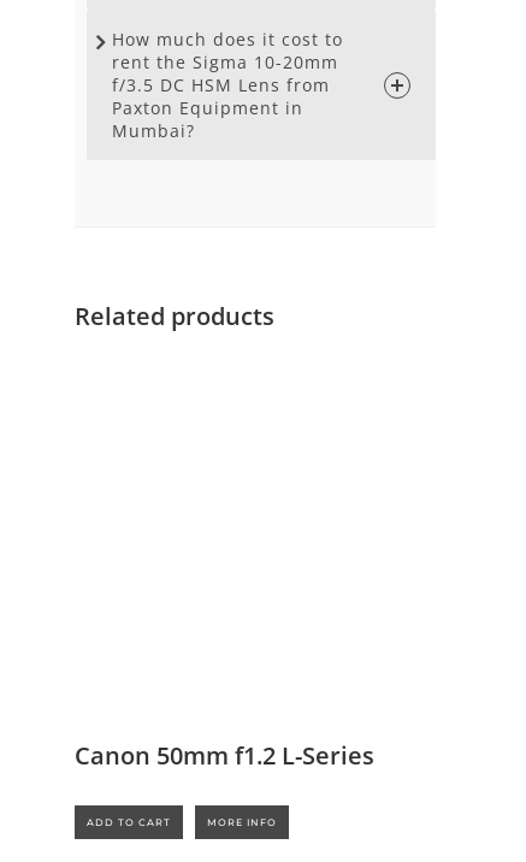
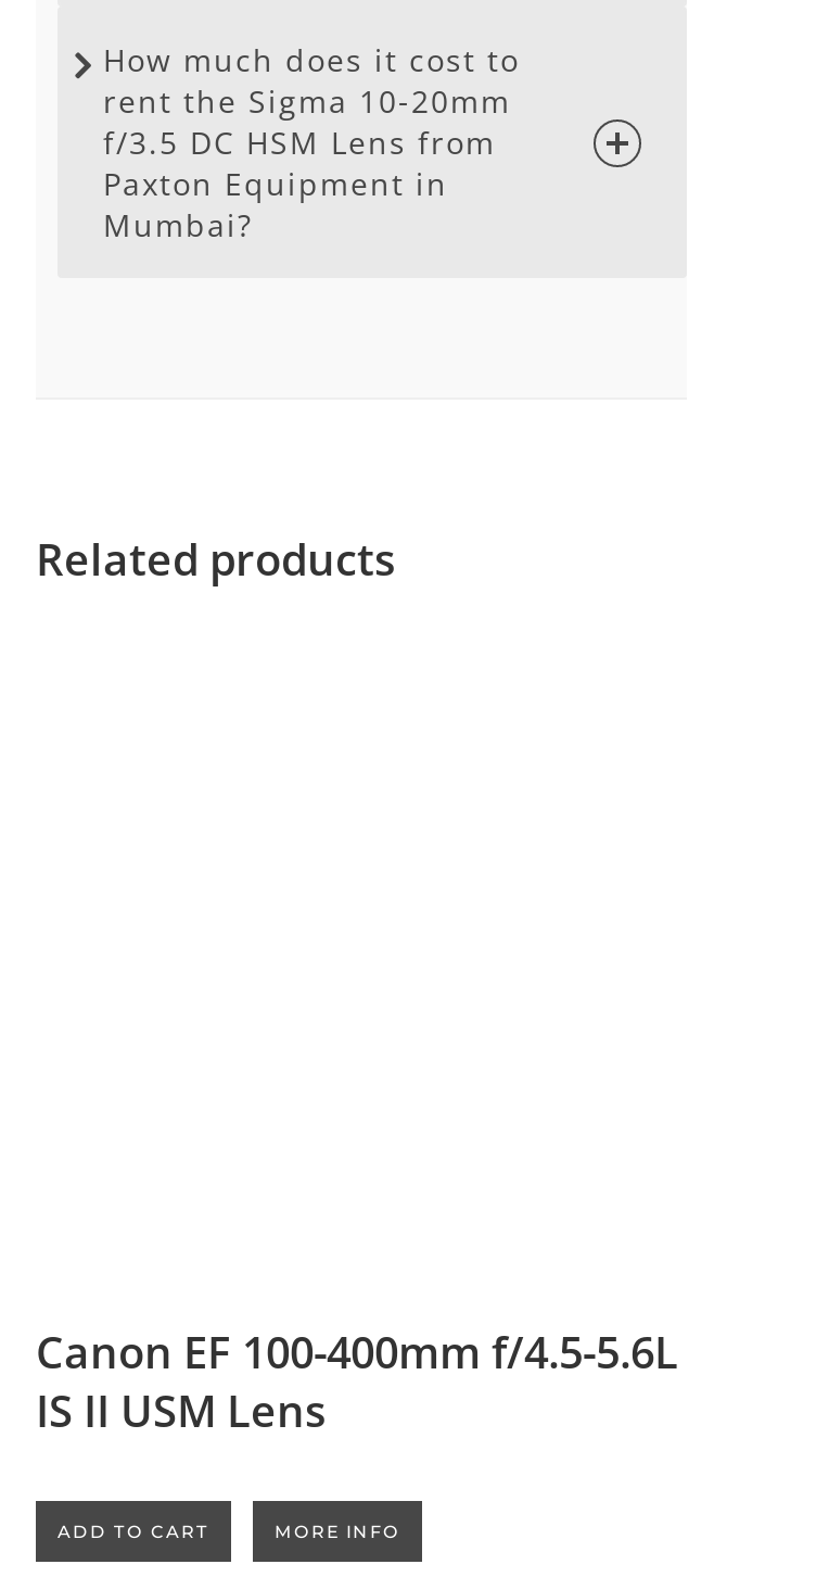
- Canon 50mm f1.2 L-Series
+ Canon EF 100-400mm f/4.5-5.6L
+ IS II USM Lens
